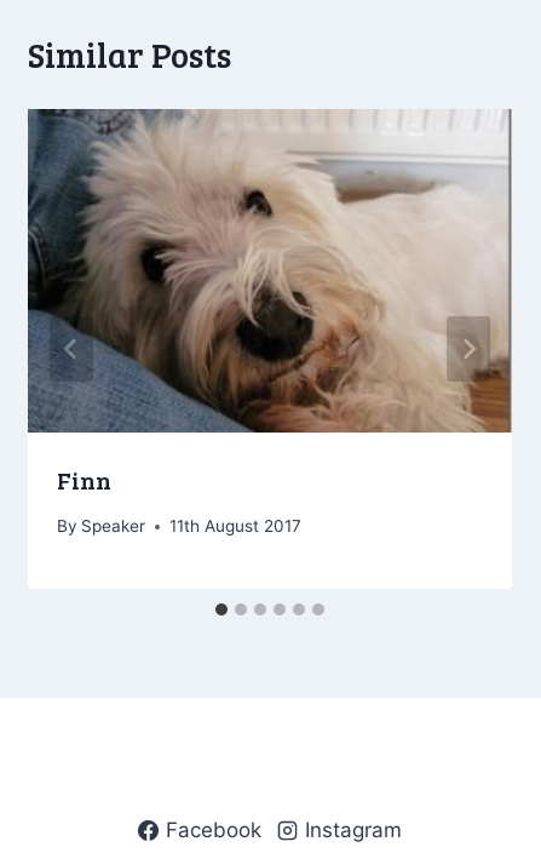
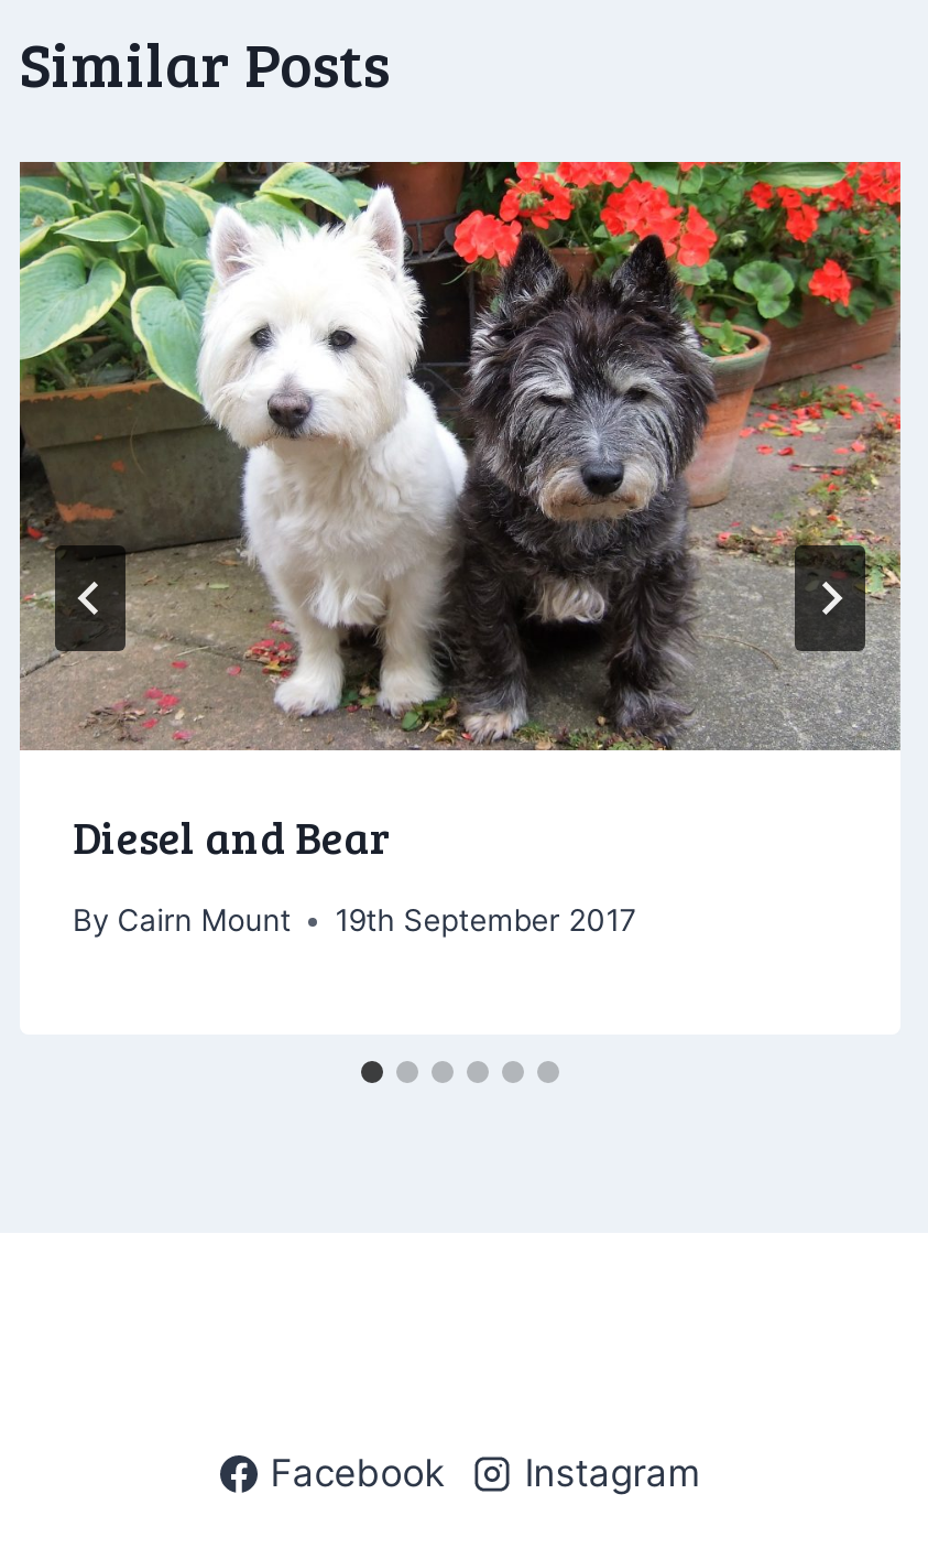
- [image]
- Finn
+ [image]
+ Diesel and Bear

- By Speaker
- 11th August 2017
+ By Cairn Mount
+ 19th September 2017
